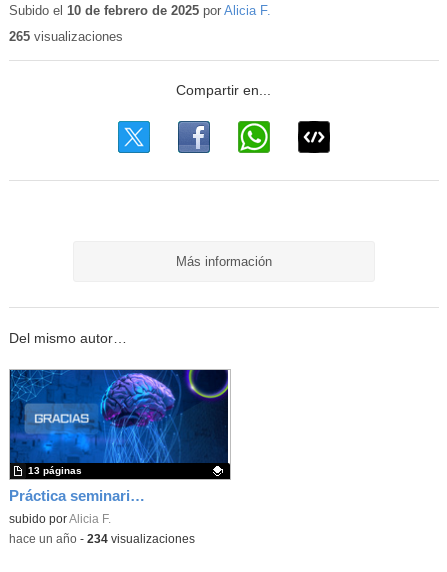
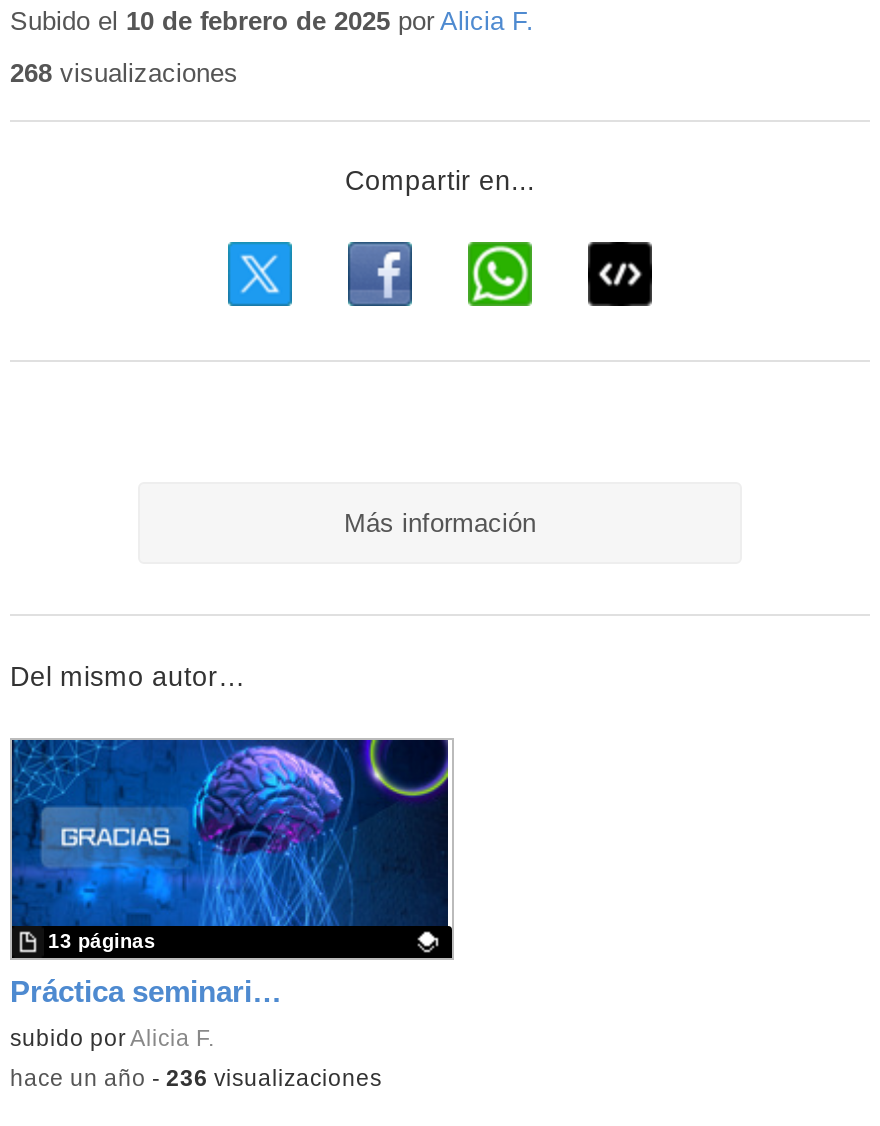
- 265 visualizaciones
+ 268 visualizaciones

- hace un año - 234 visualizaciones
+ hace un año - 236 visualizaciones
